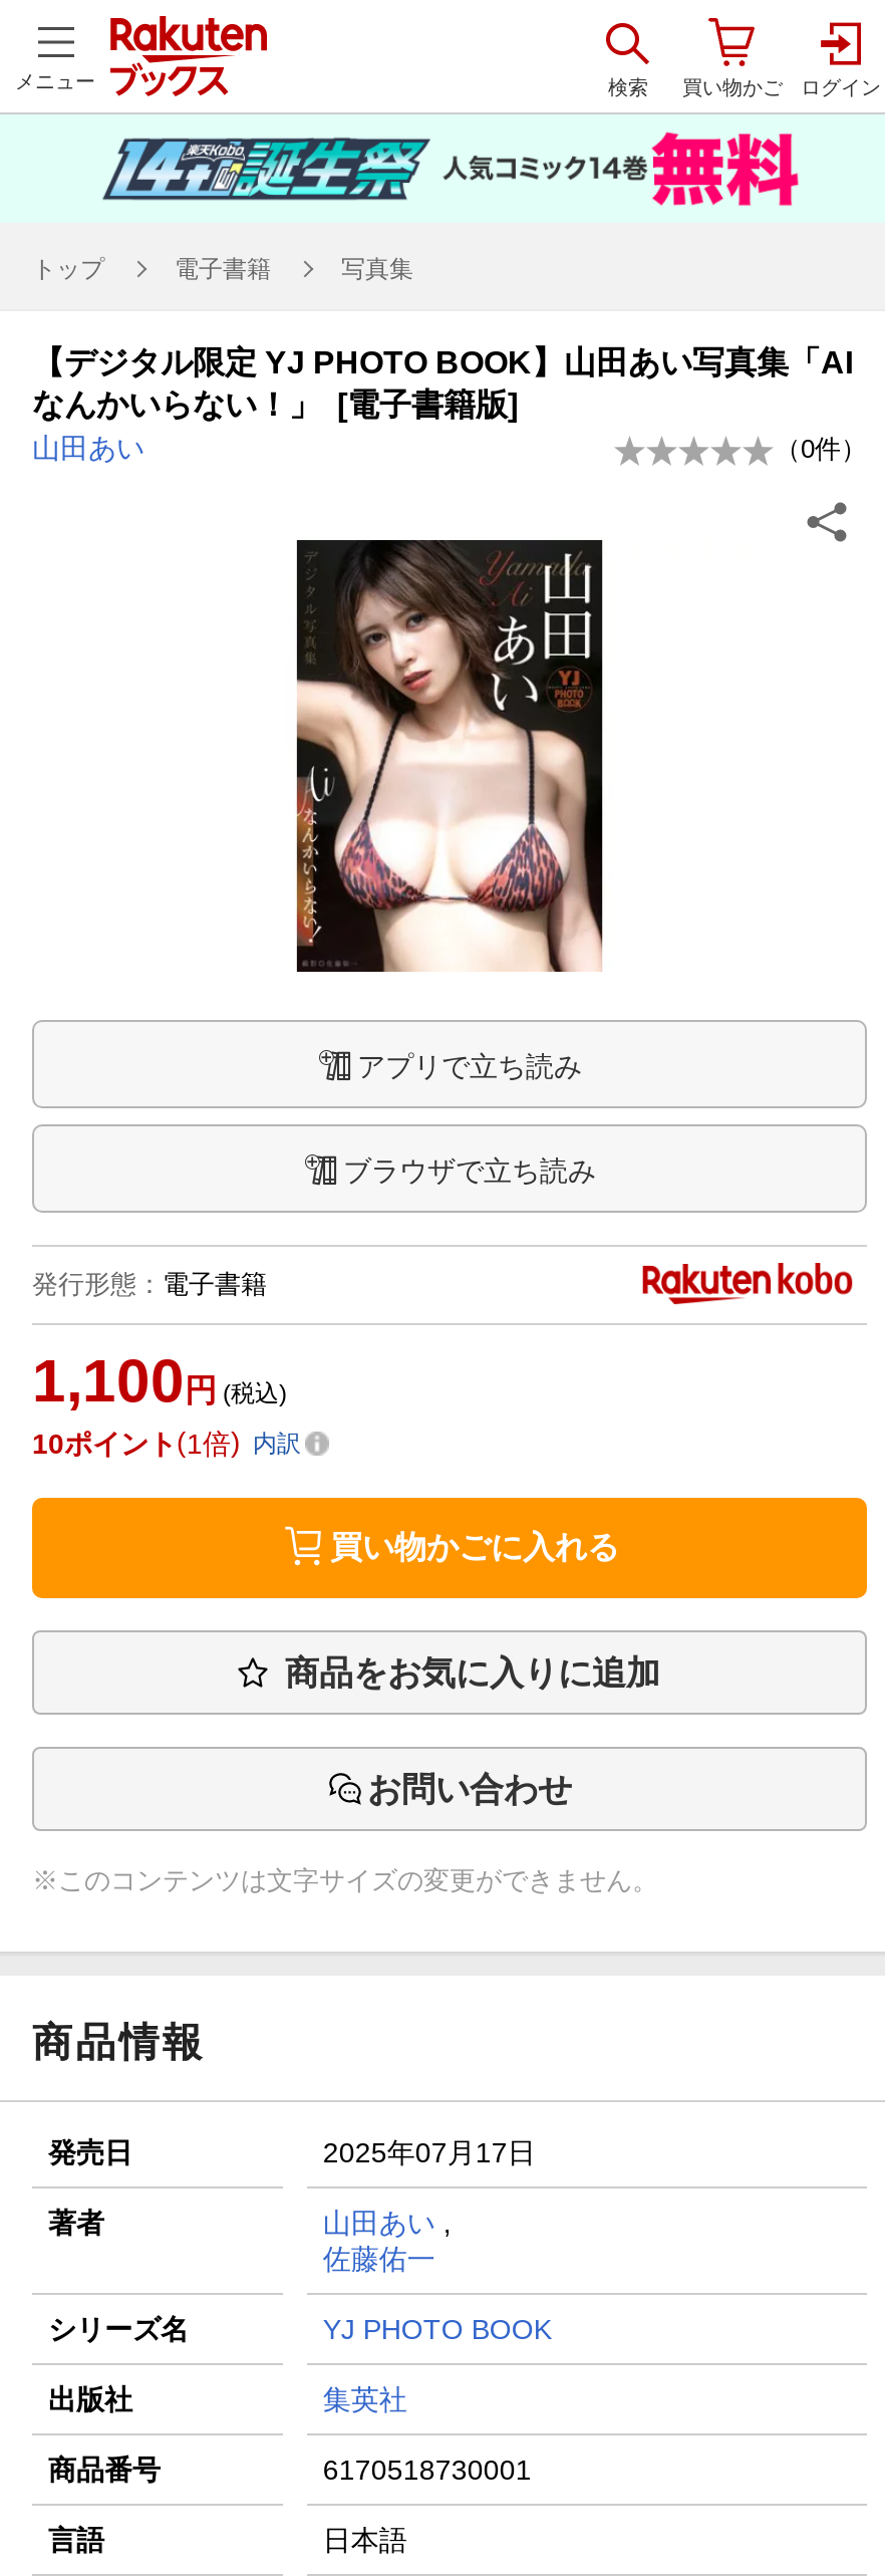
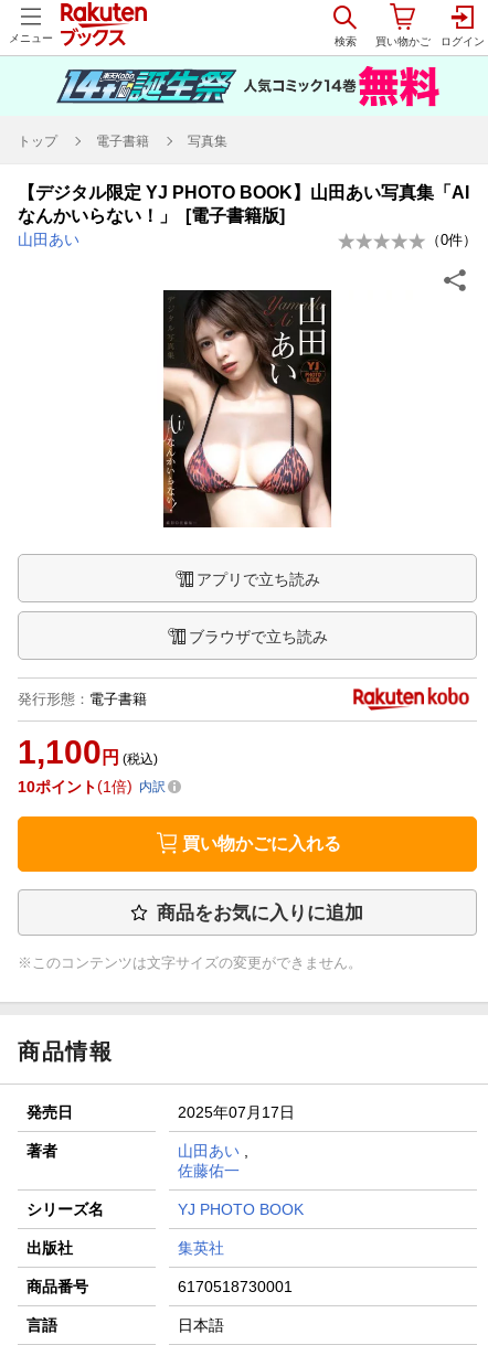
- お問い合わせ
